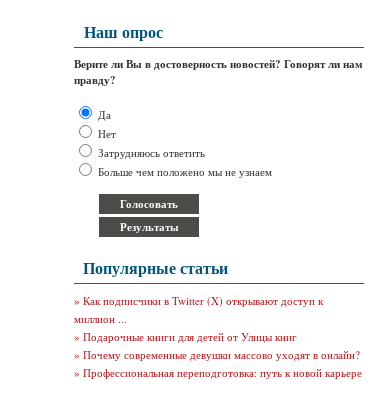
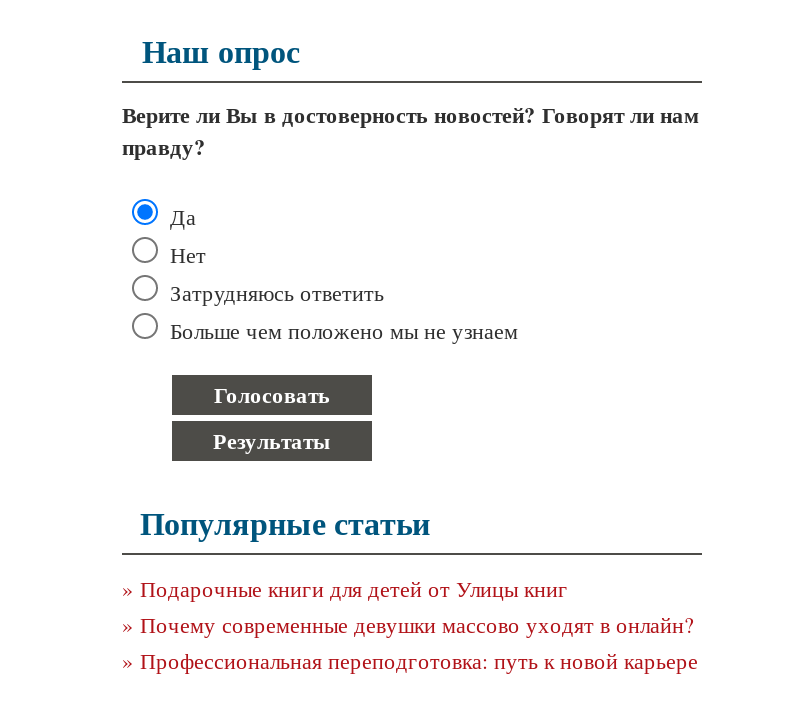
- » Как подписчики в Twitter (X) открывают доступ к
- миллион ...
